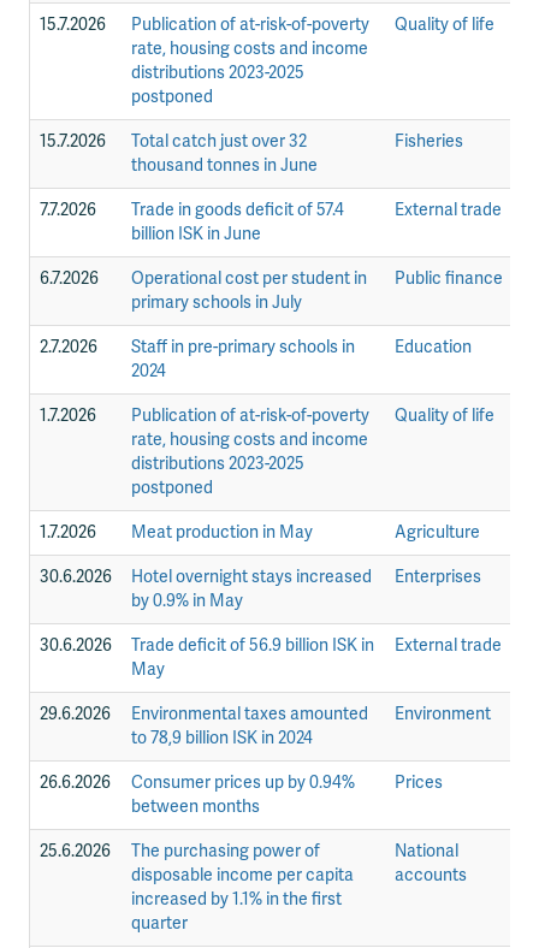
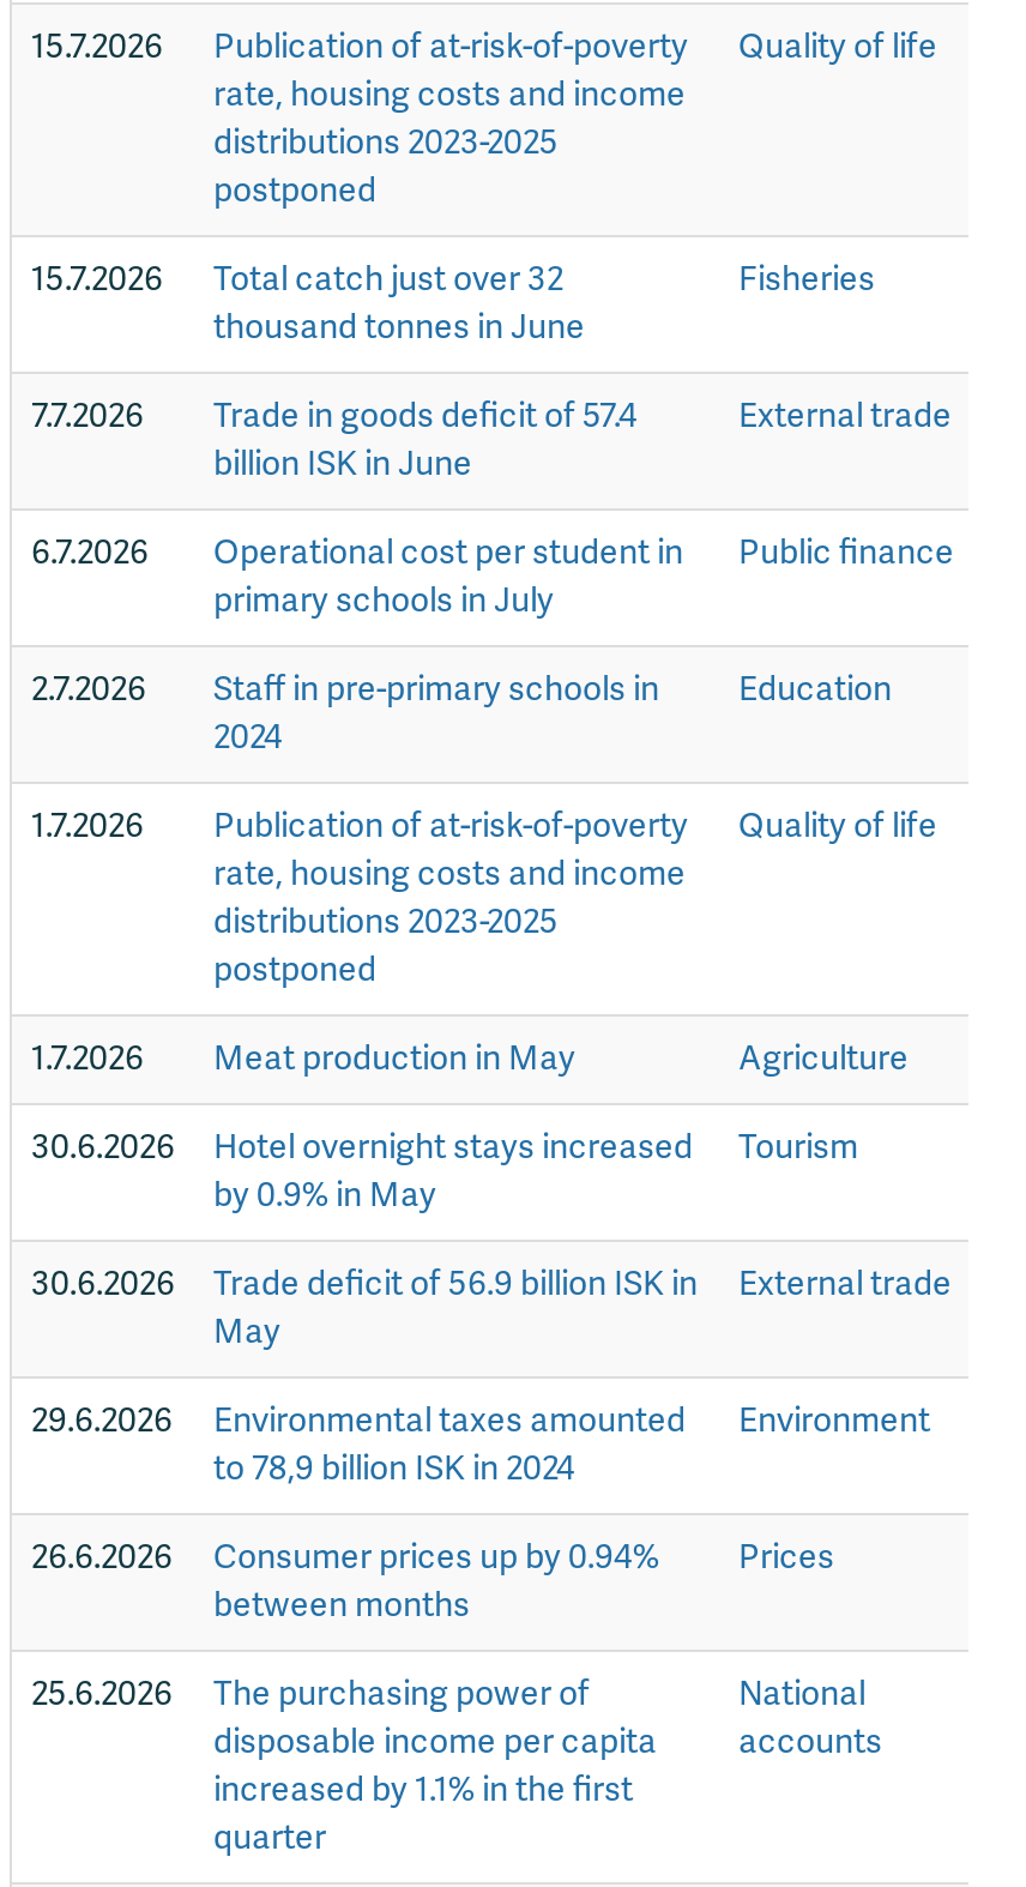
- Enterprises
+ Tourism
